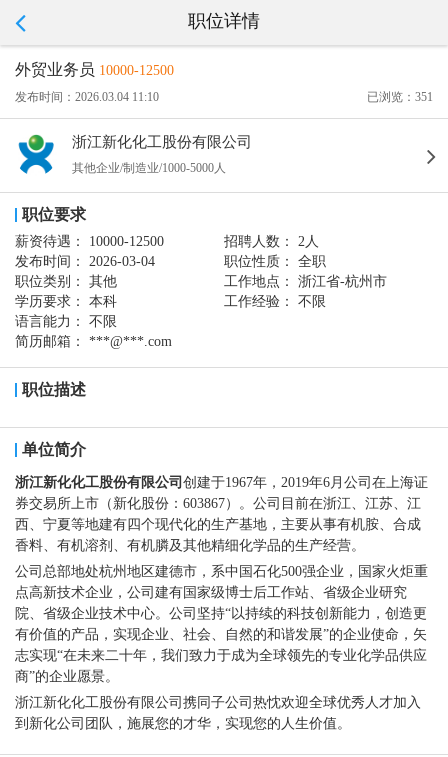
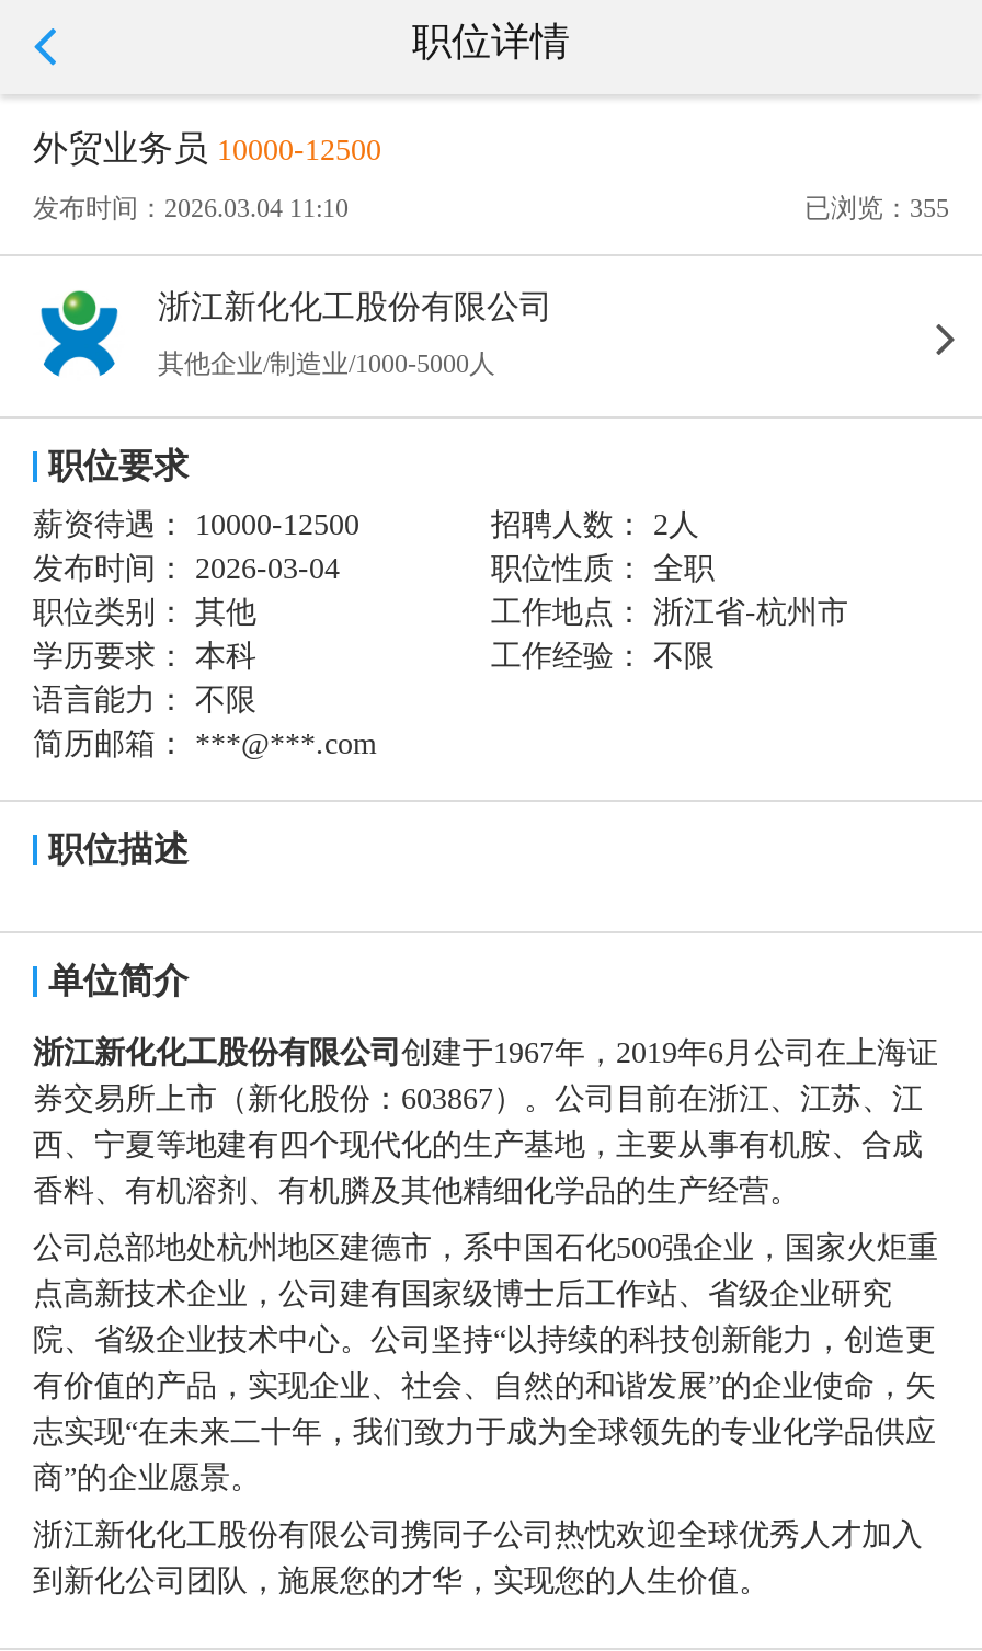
- 已浏览：351
+ 已浏览：355
